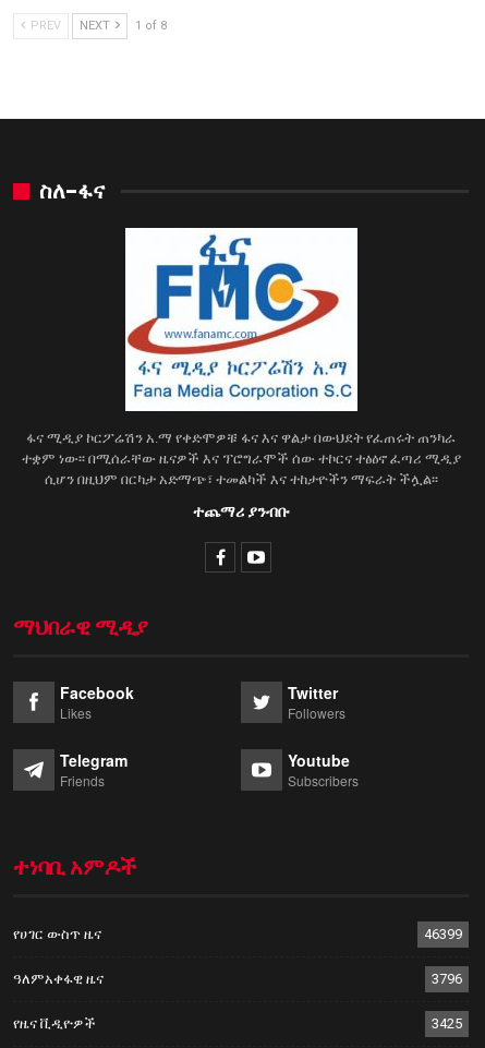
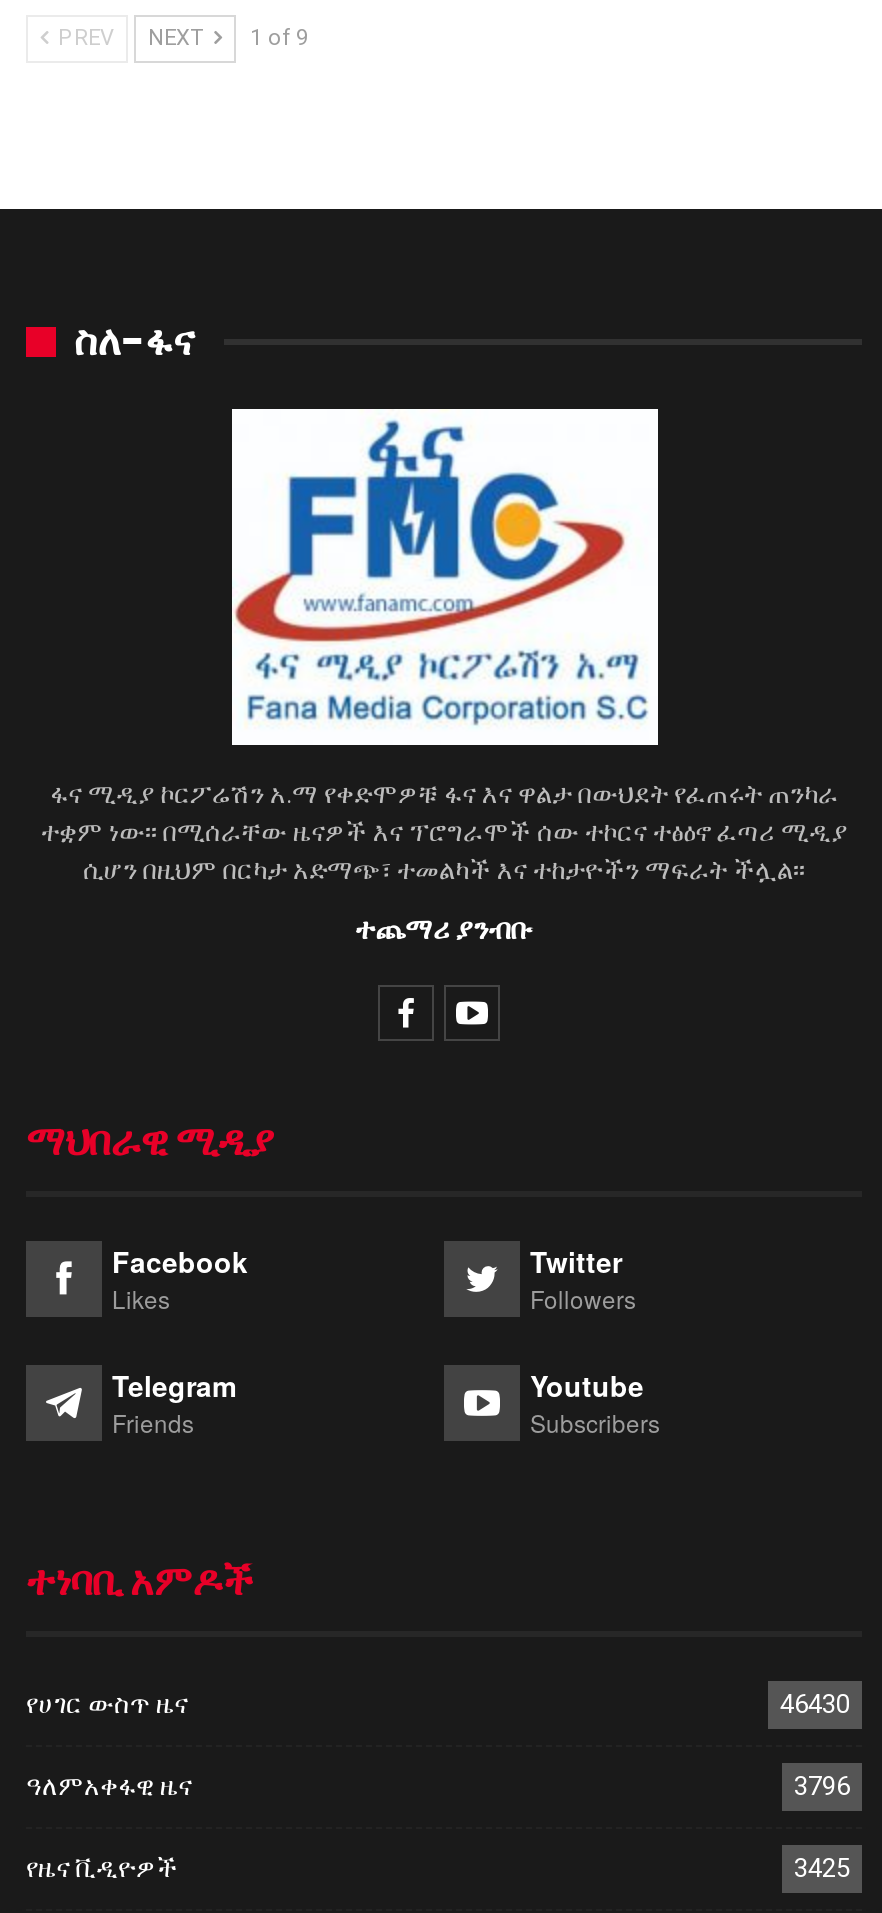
- PREV NEXT 1 of 8
+ PREV NEXT 1 of 9

- 46399
+ 46430
